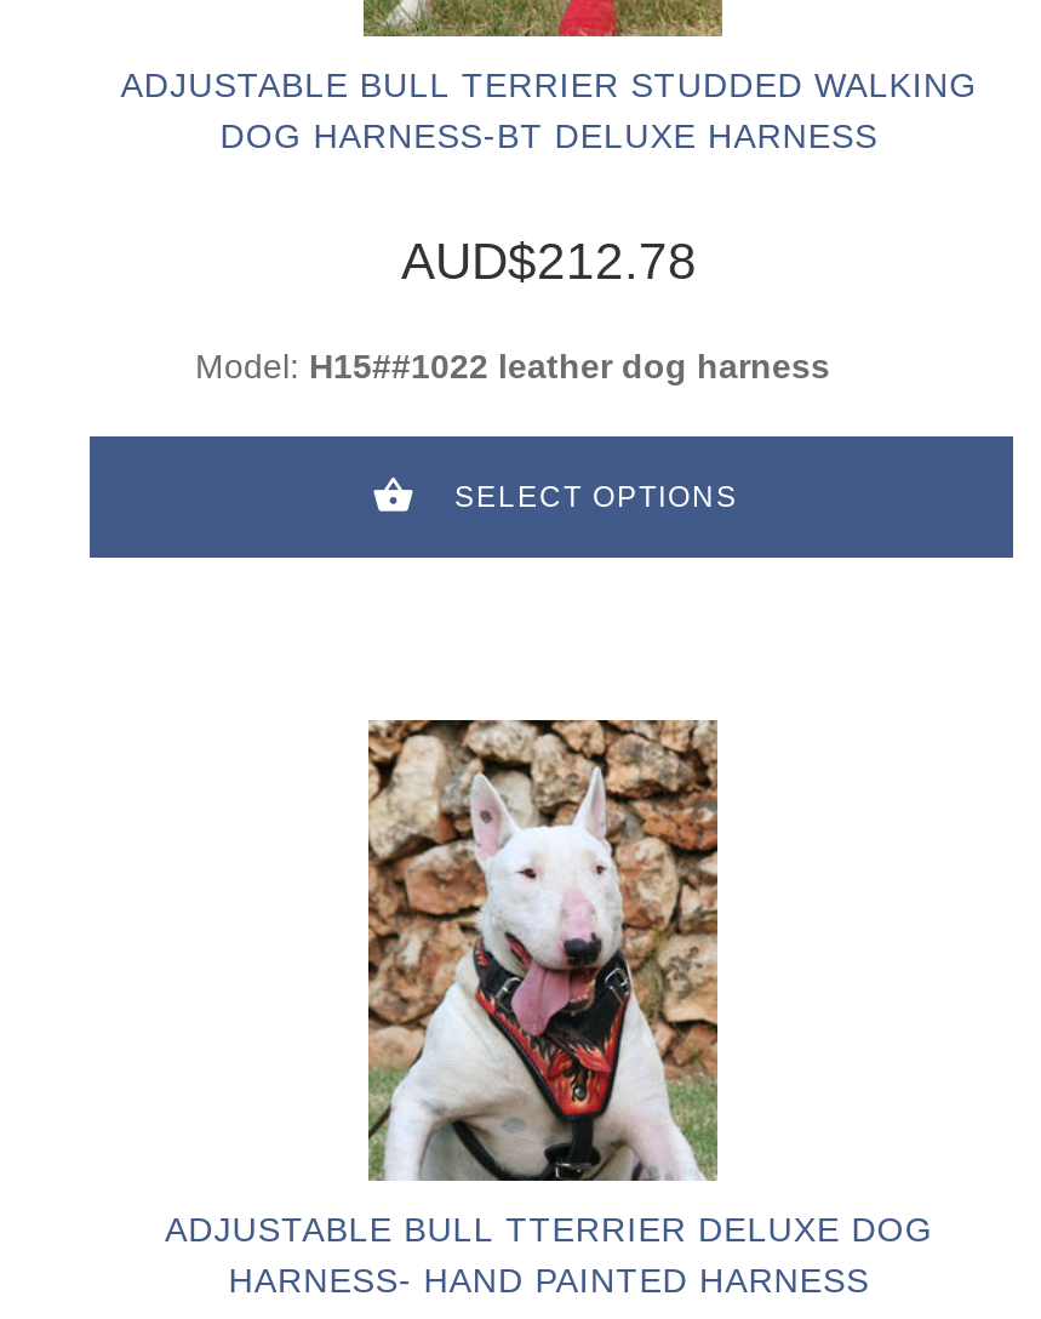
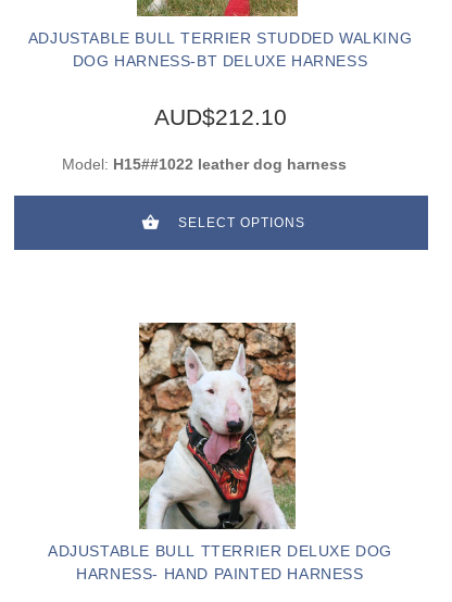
- AUD$212.78
+ AUD$212.10
